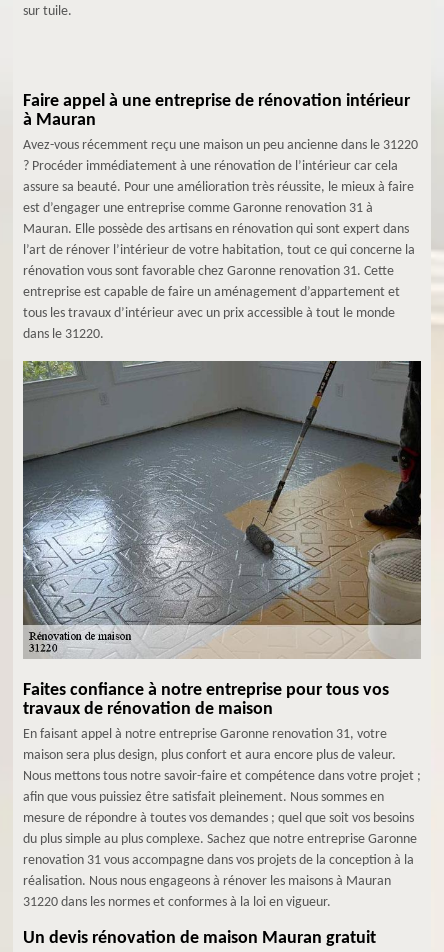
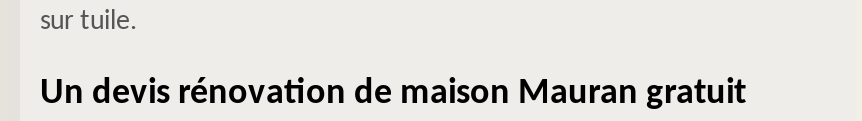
- Faire appel à une entreprise de rénovation intérieur
- à Mauran
- Avez-vous récemment reçu une maison un peu ancienne dans le 31220
- ? Procéder immédiatement à une rénovation de l’intérieur car cela
- assure sa beauté. Pour une amélioration très réussite, le mieux à faire
- est d’engager une entreprise comme Garonne renovation 31 à
- Mauran. Elle possède des artisans en rénovation qui sont expert dans
- l’art de rénover l’intérieur de votre habitation, tout ce qui concerne la
- rénovation vous sont favorable chez Garonne renovation 31. Cette
- entreprise est capable de faire un aménagement d’appartement et
- tous les travaux d’intérieur avec un prix accessible à tout le monde
- dans le 31220.

- [image]
- Faites confiance à notre entreprise pour tous vos
- travaux de rénovation de maison
- En faisant appel à notre entreprise Garonne renovation 31, votre
- maison sera plus design, plus confort et aura encore plus de valeur.
- Nous mettons tous notre savoir-faire et compétence dans votre projet ;
- afin que vous puissiez être satisfait pleinement. Nous sommes en
- mesure de répondre à toutes vos demandes ; quel que soit vos besoins
- du plus simple au plus complexe. Sachez que notre entreprise Garonne
- renovation 31 vous accompagne dans vos projets de la conception à la
- réalisation. Nous nous engageons à rénover les maisons à Mauran
- 31220 dans les normes et conformes à la loi en vigueur.
